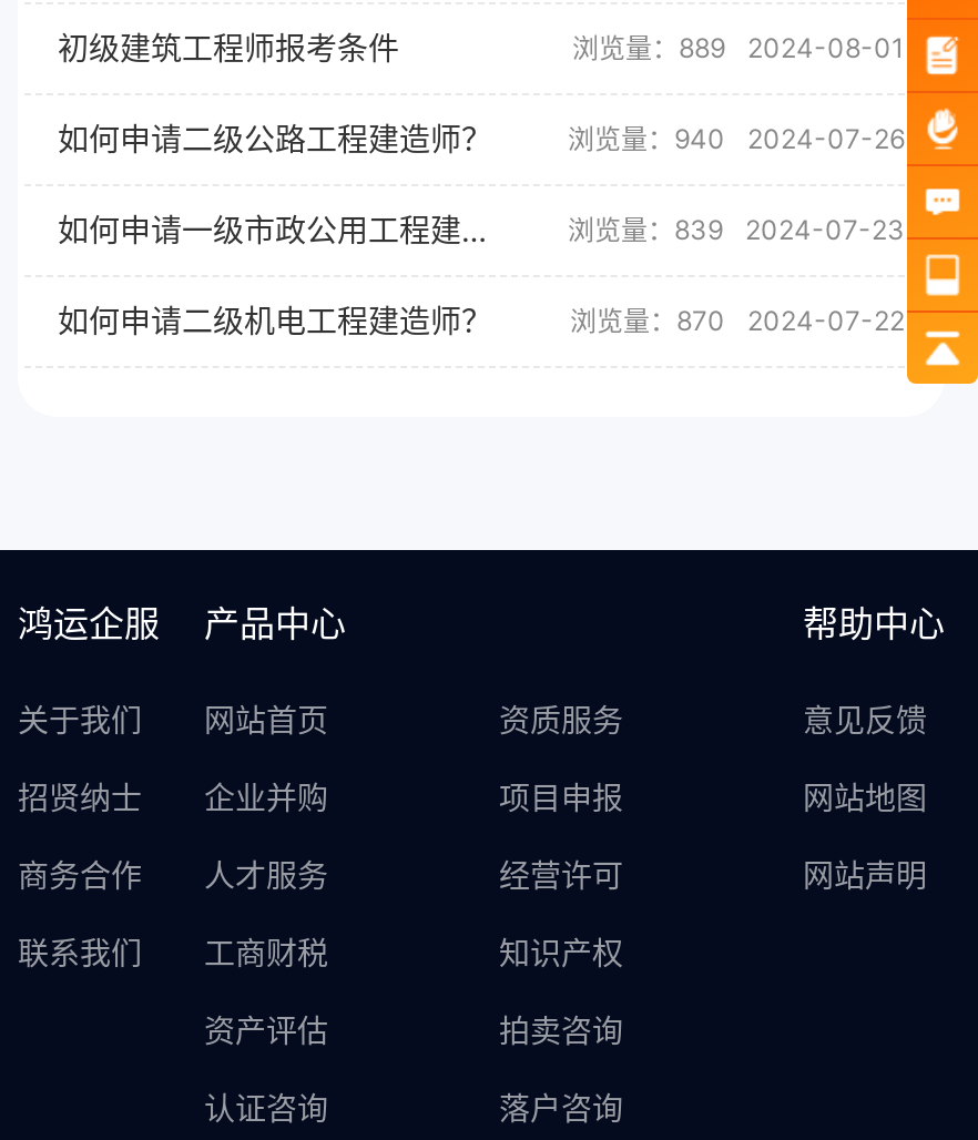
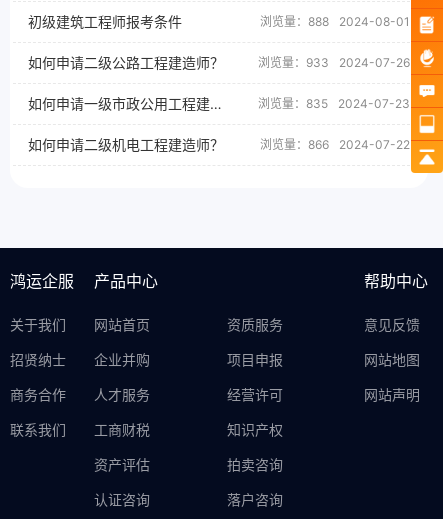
- 浏览量：889 2024-08-01
+ 浏览量：888 2024-08-01

- 浏览量：940 2024-07-26
+ 浏览量：933 2024-07-26

- 浏览量：839 2024-07-23
+ 浏览量：835 2024-07-23

- 浏览量：870 2024-07-22
+ 浏览量：866 2024-07-22
